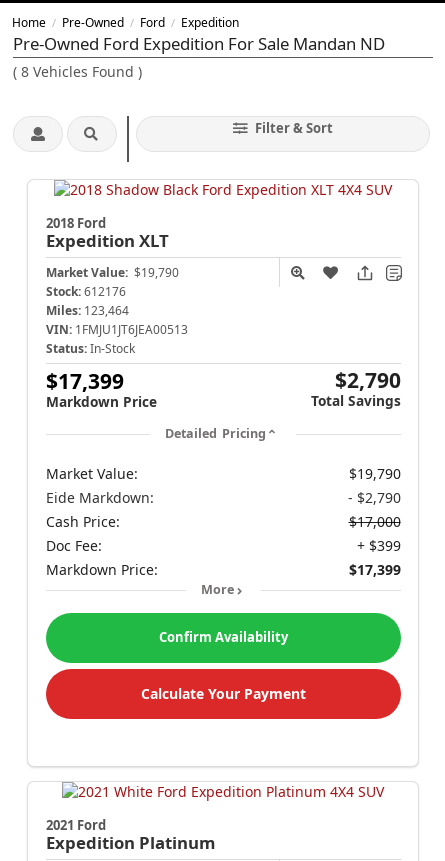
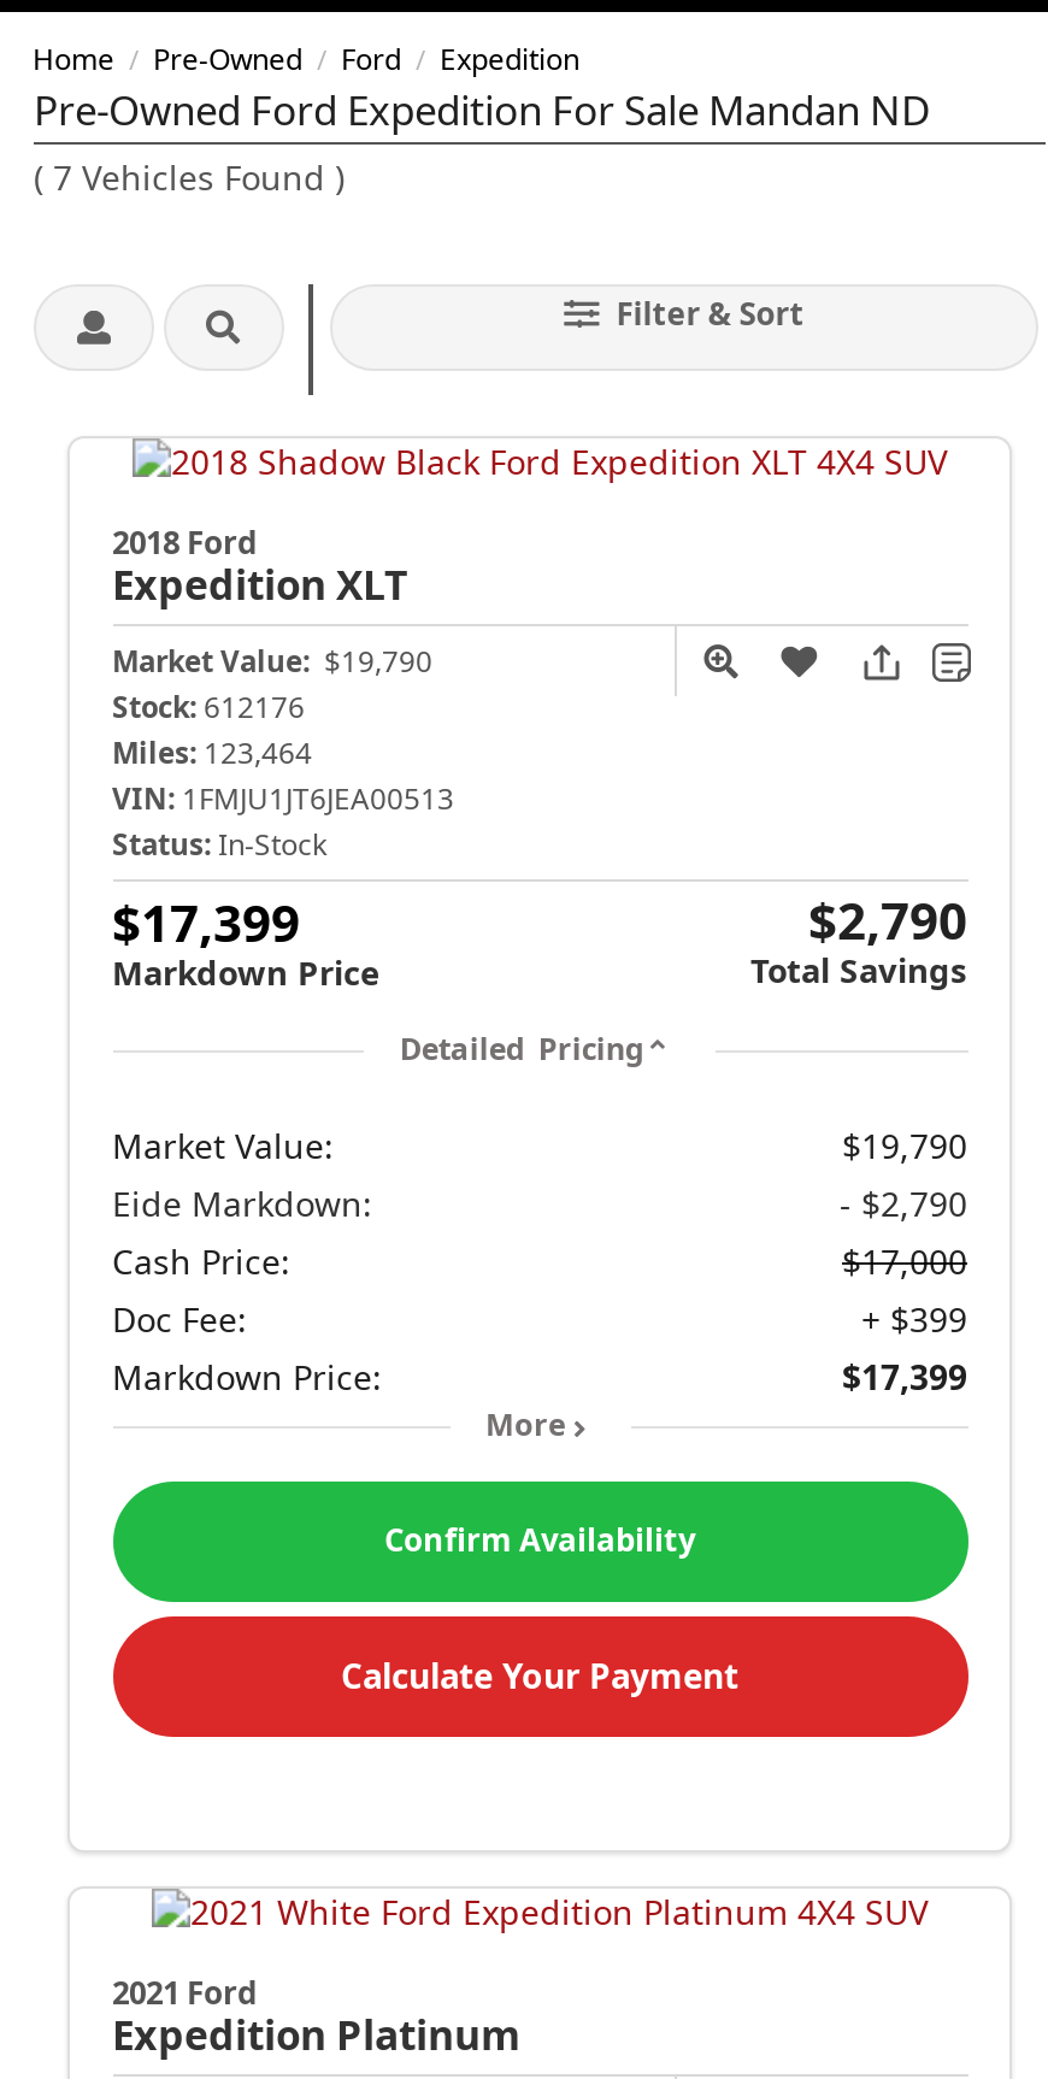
- (8 Vehicles Found)
+ (7 Vehicles Found)
